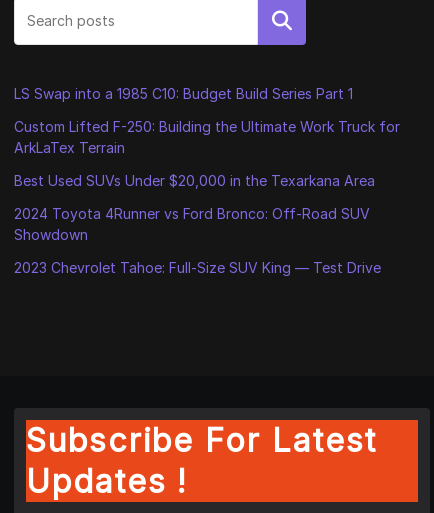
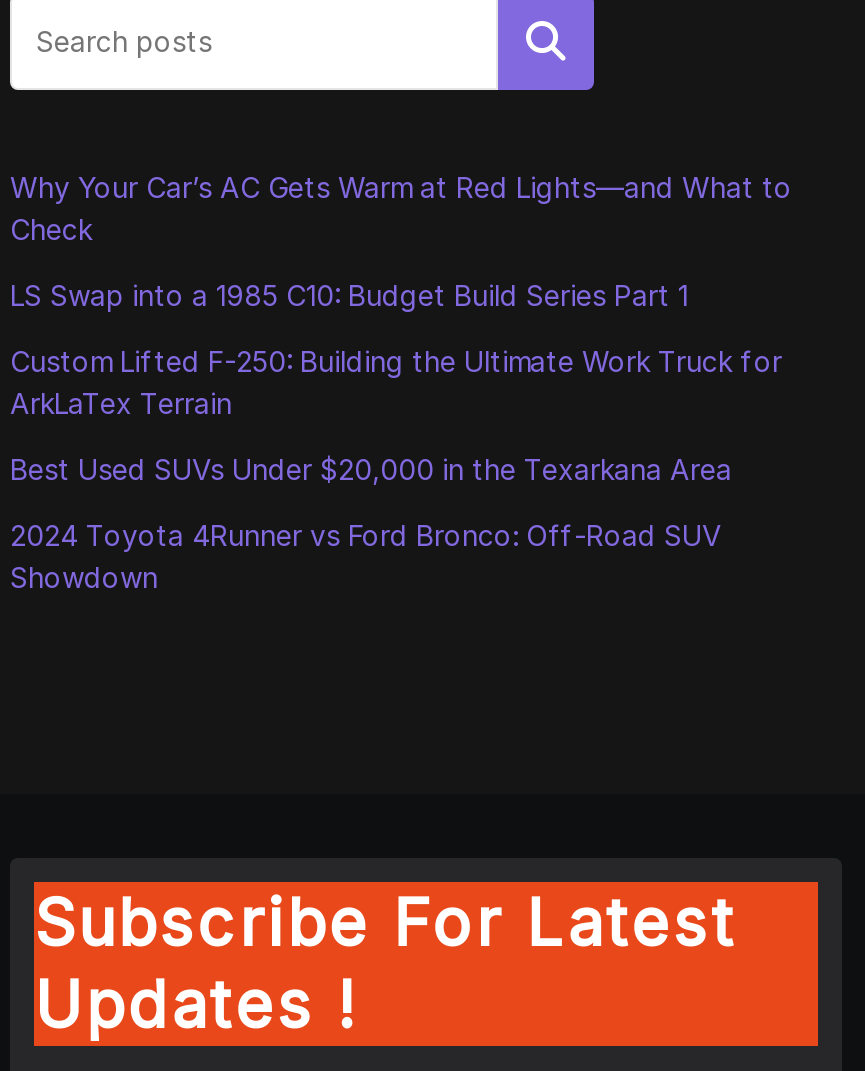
+ Why Your Car’s AC Gets Warm at Red Lights—and What to
+ Check

moved down: LS Swap into a 1985 C10: Budget Build Series Part 1 | Custom Lifted F-250: Building the Ultimate Work Truck for | ArkLaTex Terrain | Best Used SUVs Under $20,000 in the Texarkana Area | 2024 Toyota 4Runner vs Ford Bronco: Off-Road SUV | Showdown

- 2023 Chevrolet Tahoe: Full-Size SUV King — Test Drive
